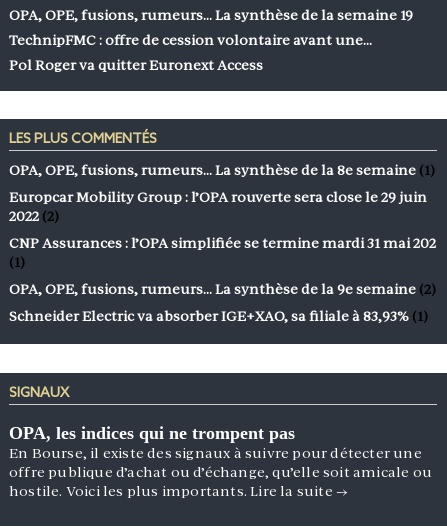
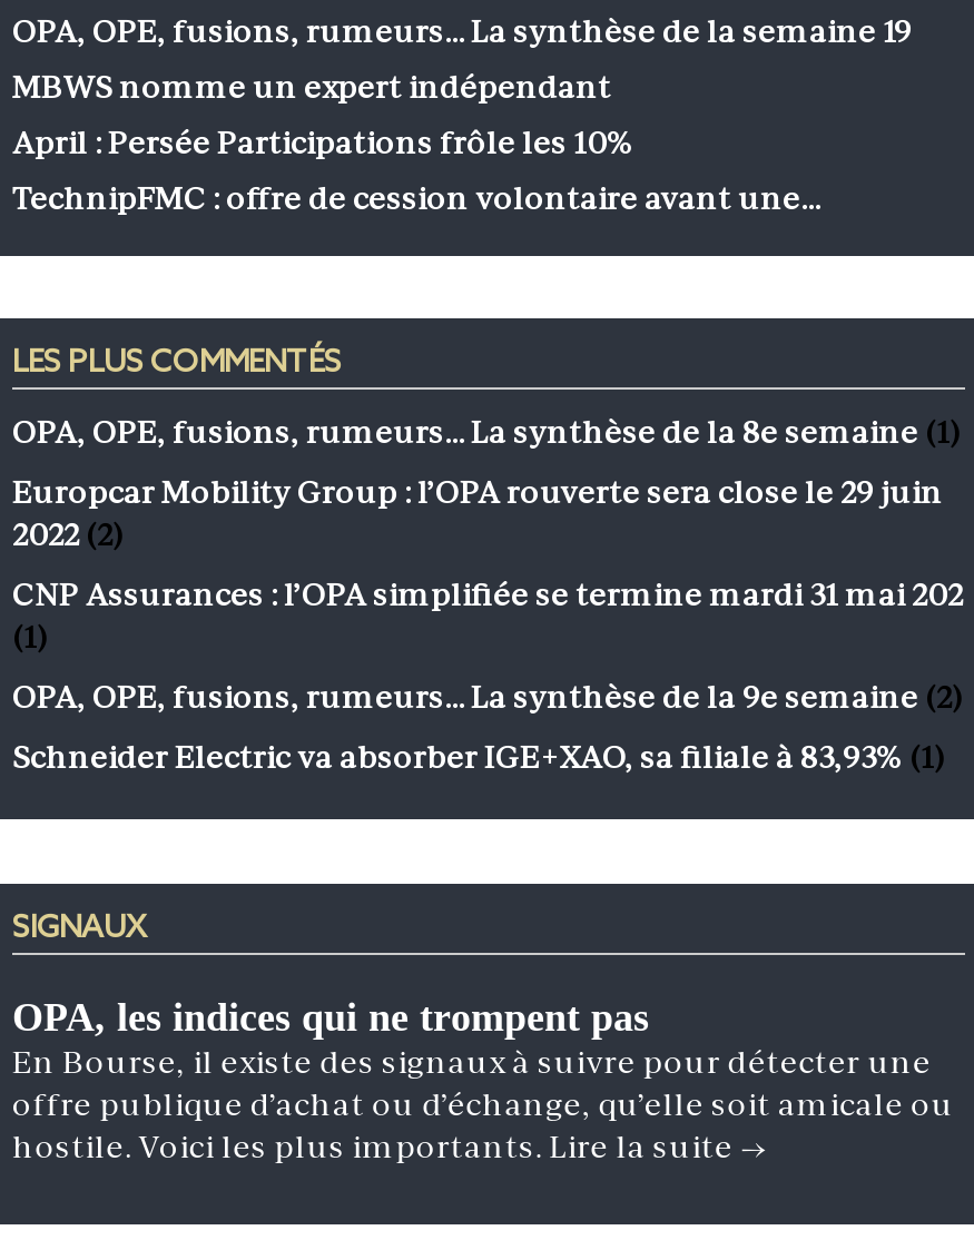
+ MBWS nomme un expert indépendant
+ April : Persée Participations frôle les 10%

moved down: TechnipFMC : offre de cession volontaire avant une…

- Pol Roger va quitter Euronext Access
